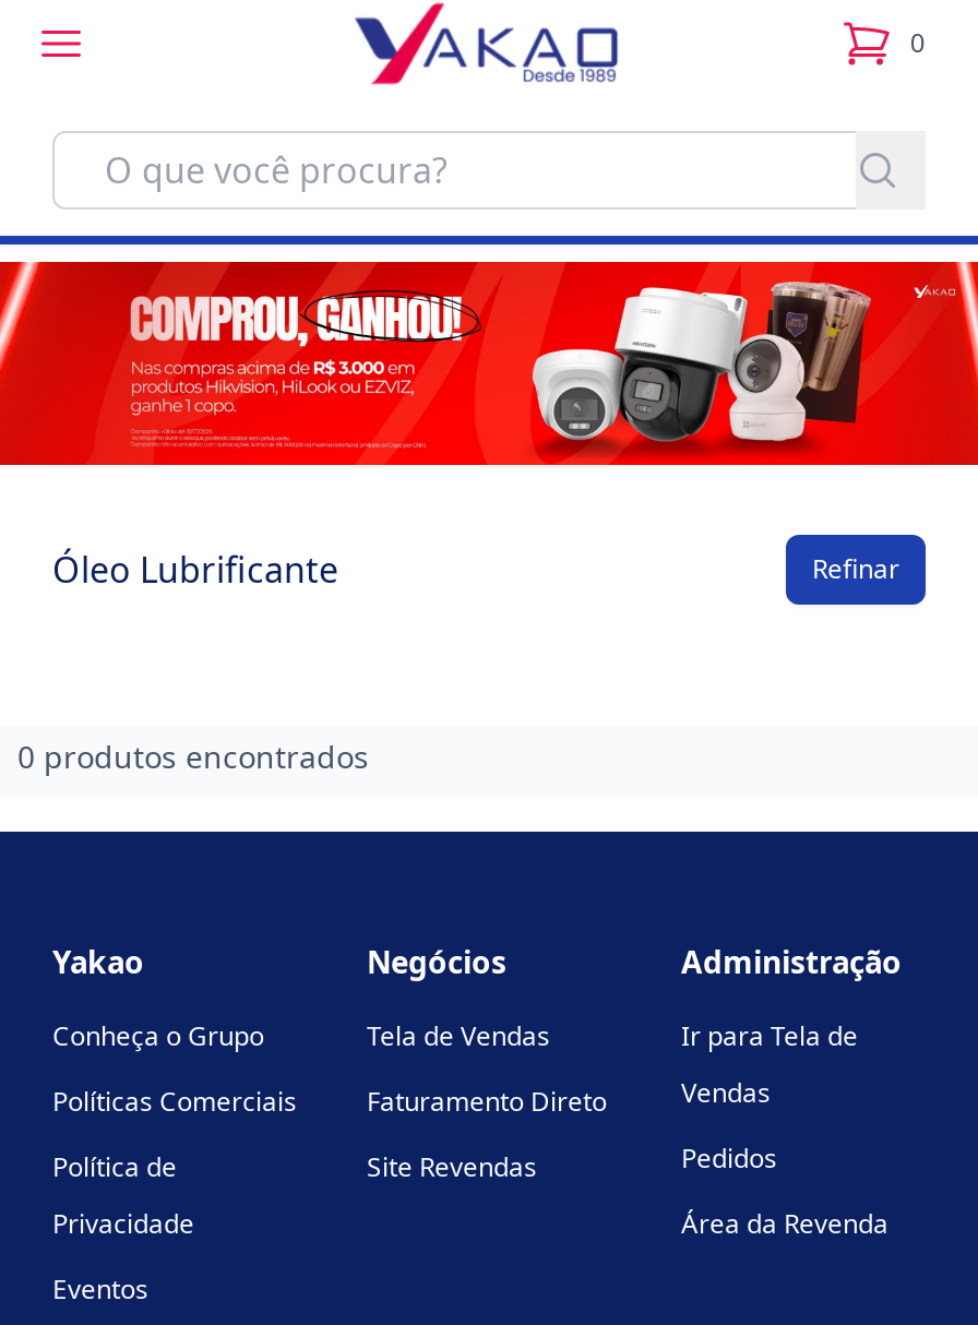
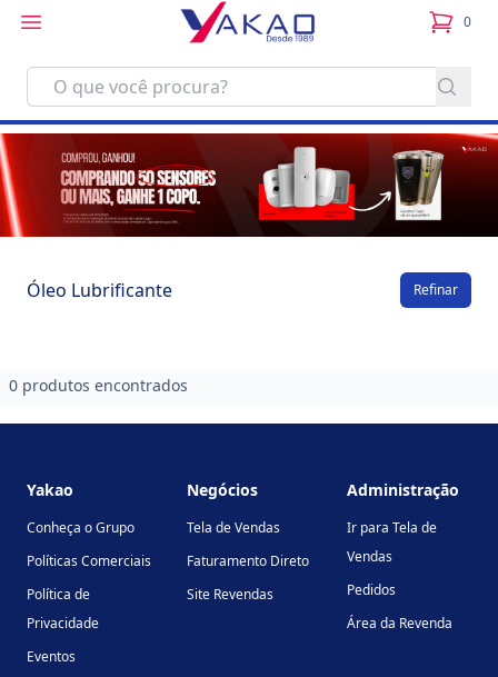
- [image]
+ [image]
